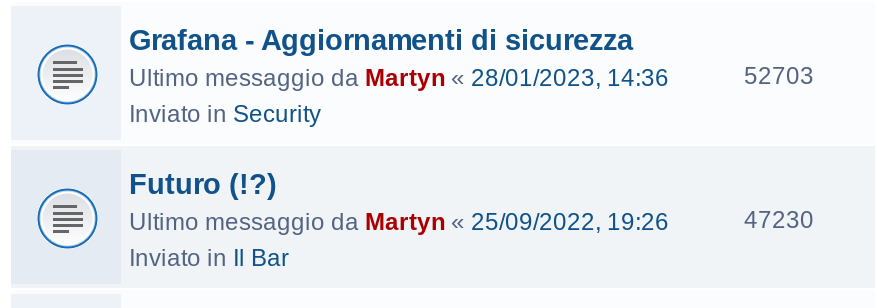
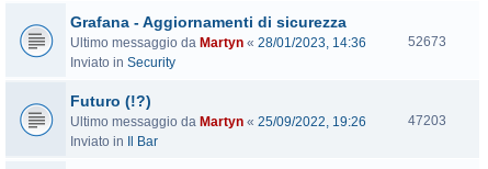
- 52703 V
+ 52673 V

- 47230 V
+ 47203 V
